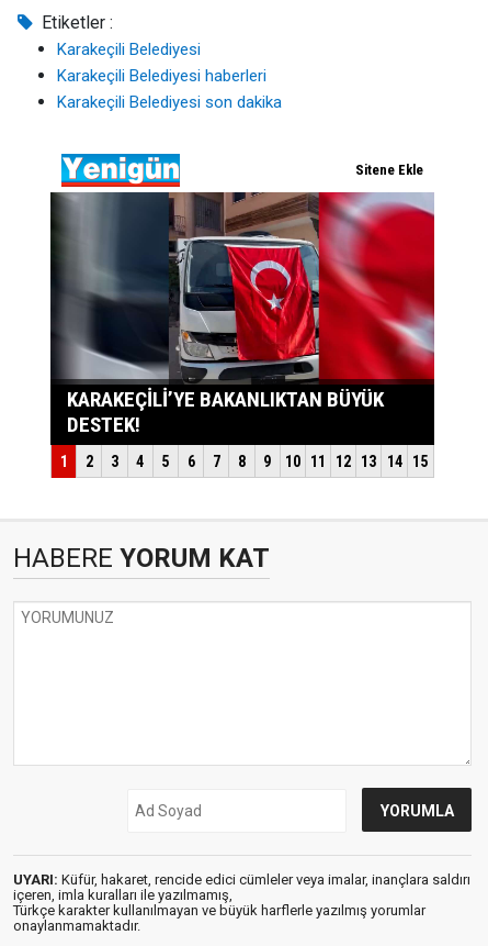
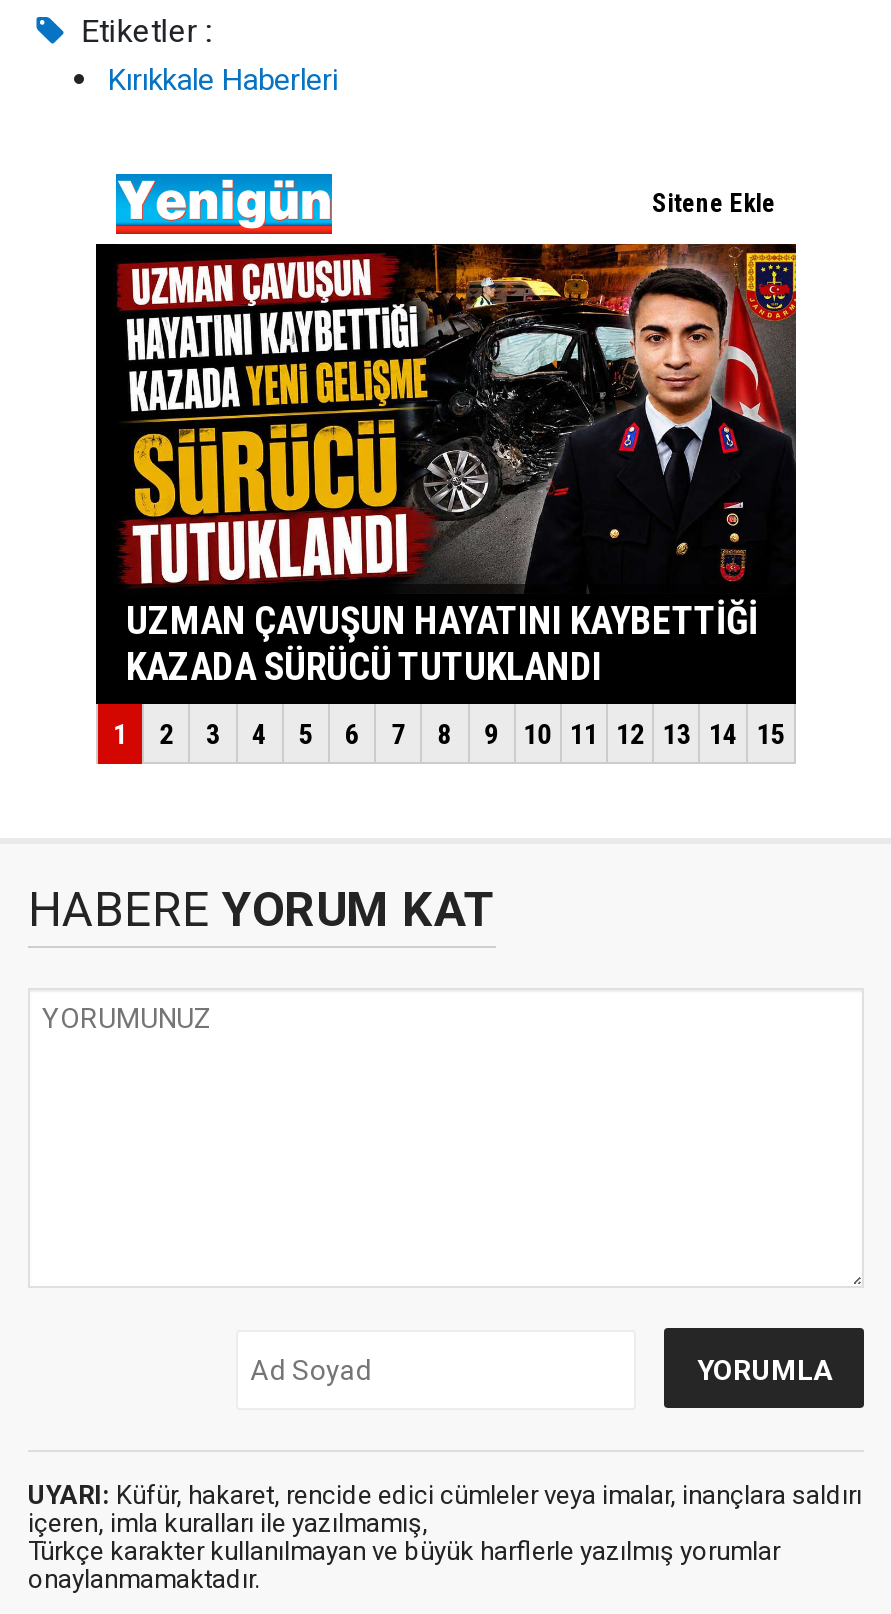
- Karakeçili Belediyesi
- Karakeçili Belediyesi haberleri
- Karakeçili Belediyesi son dakika
+ Kırıkkale Haberleri

- [image]
+ [image]
